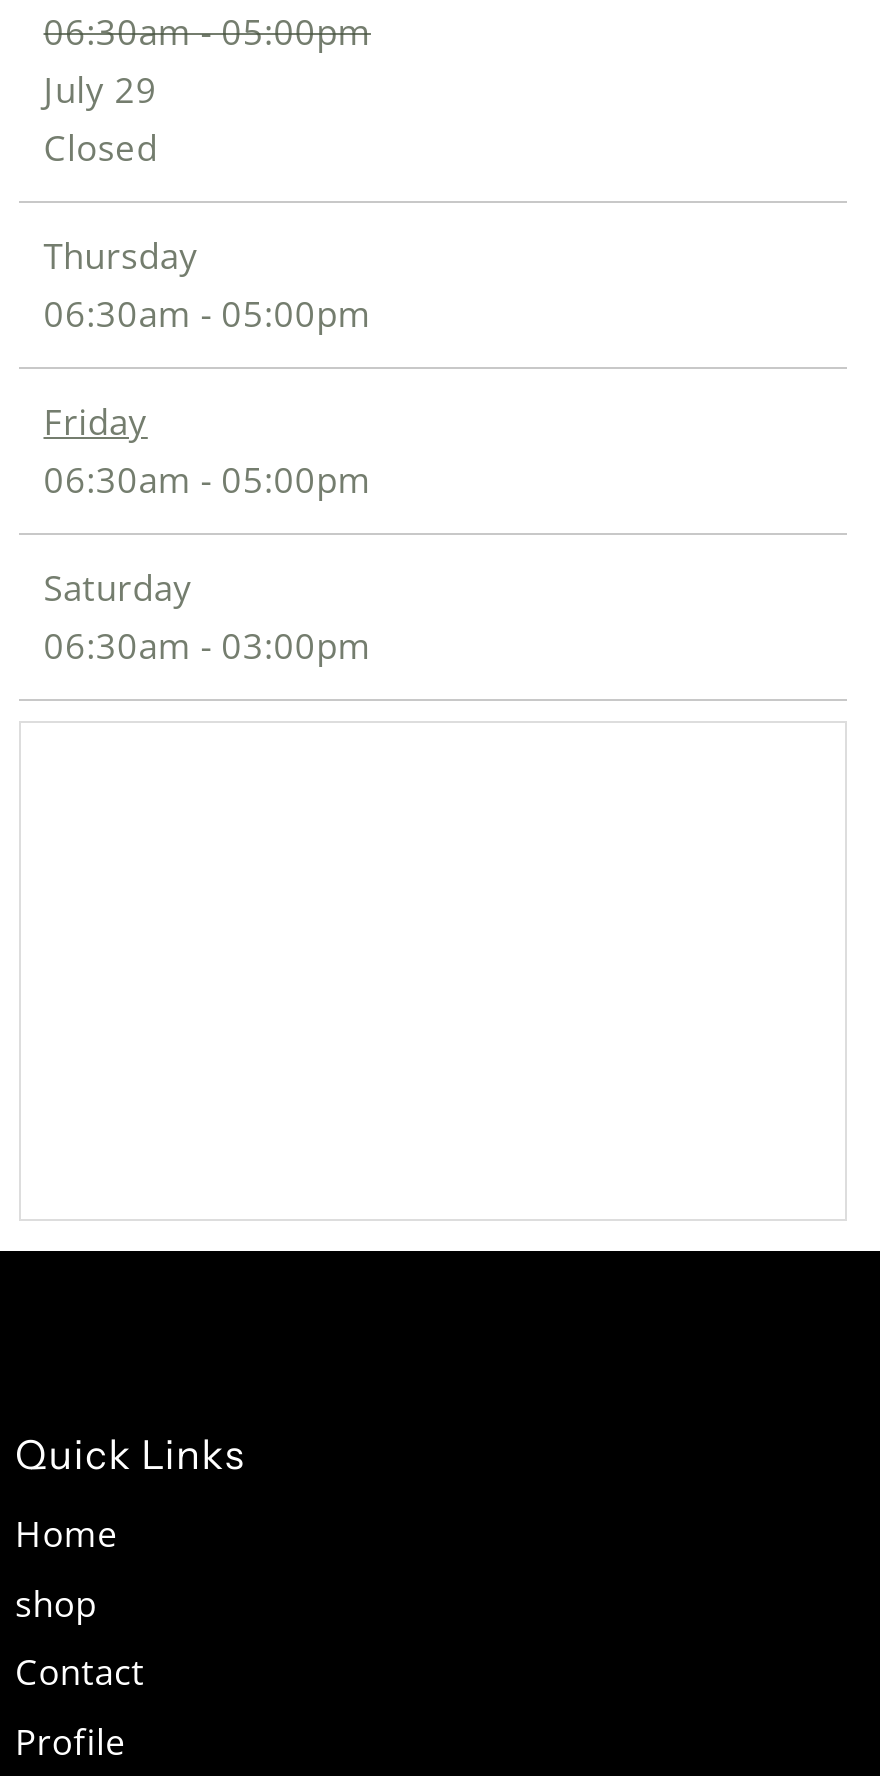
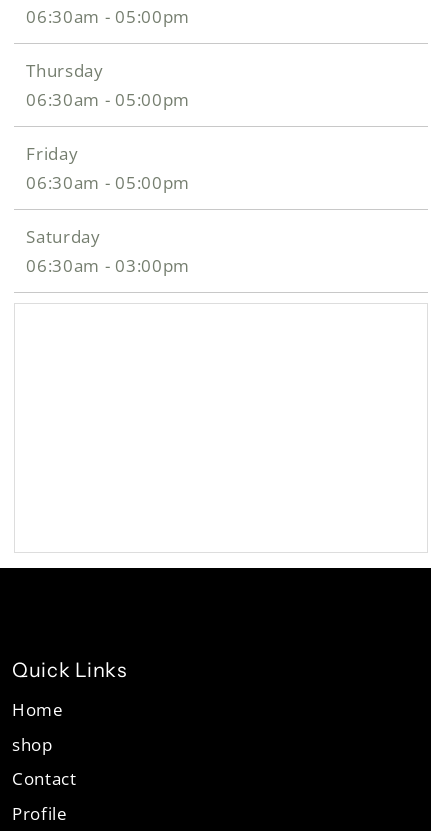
- July 29
- Closed
